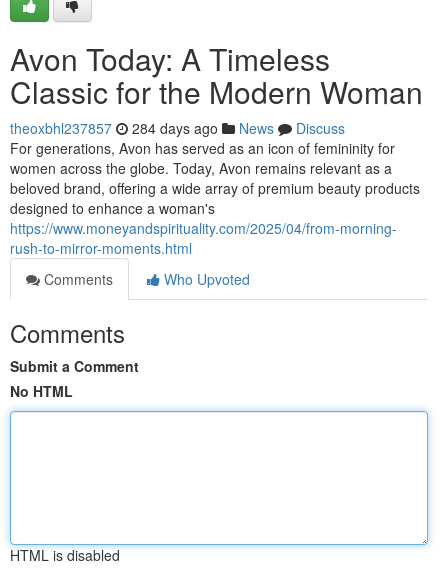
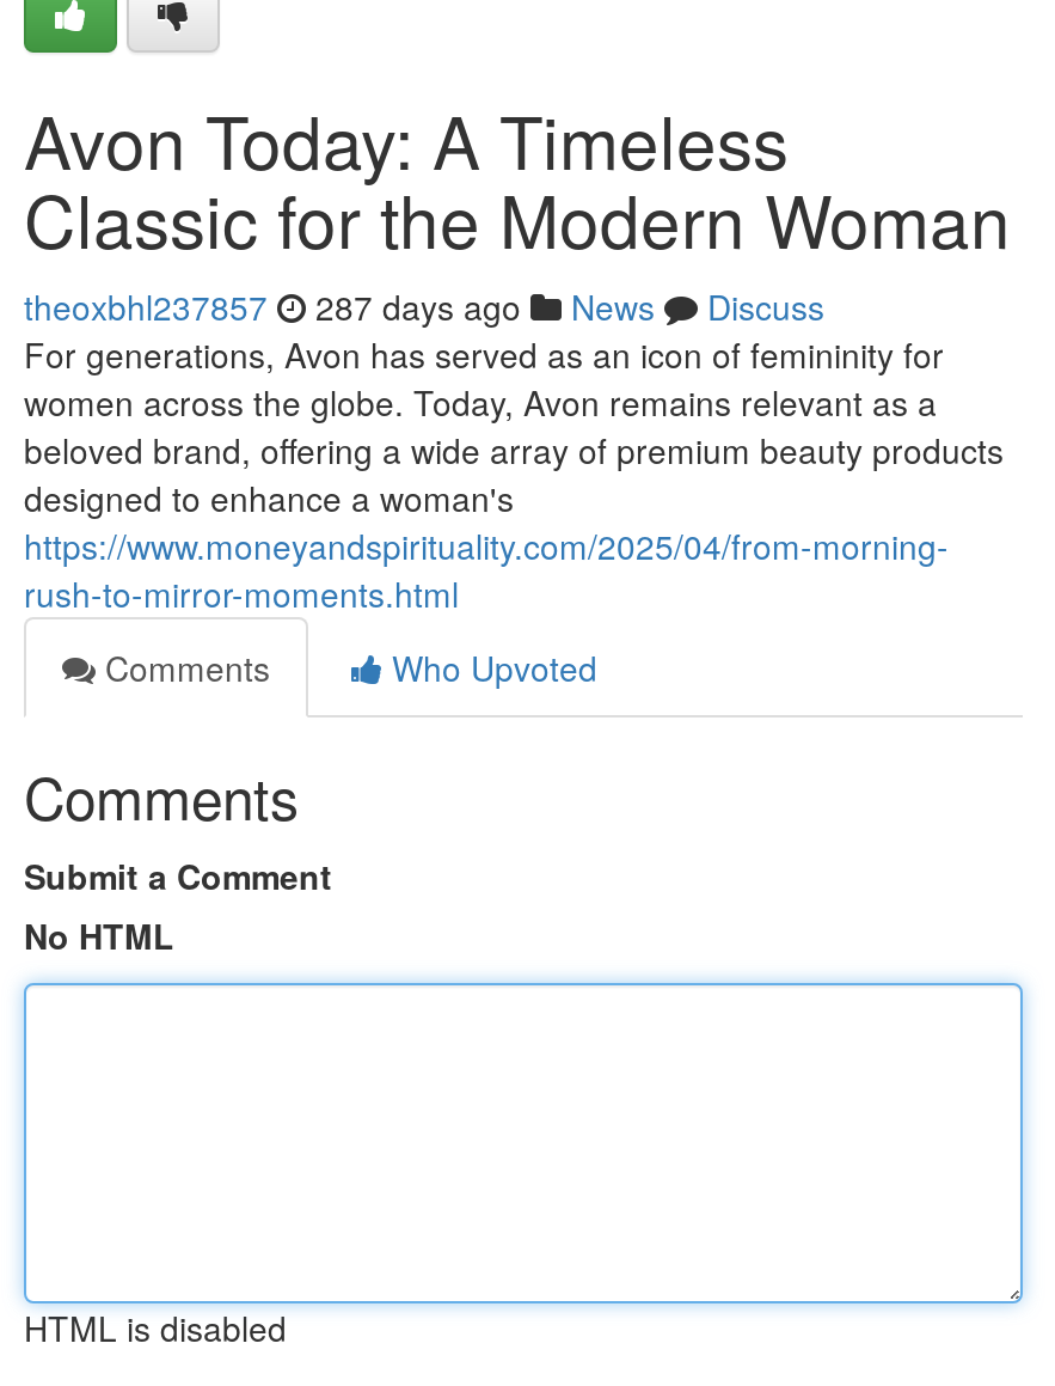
- theoxbhl237857 284 days ago News Discuss
+ theoxbhl237857 287 days ago News Discuss
